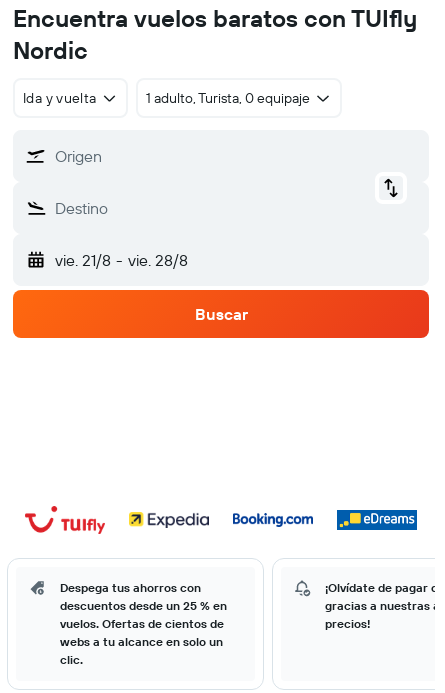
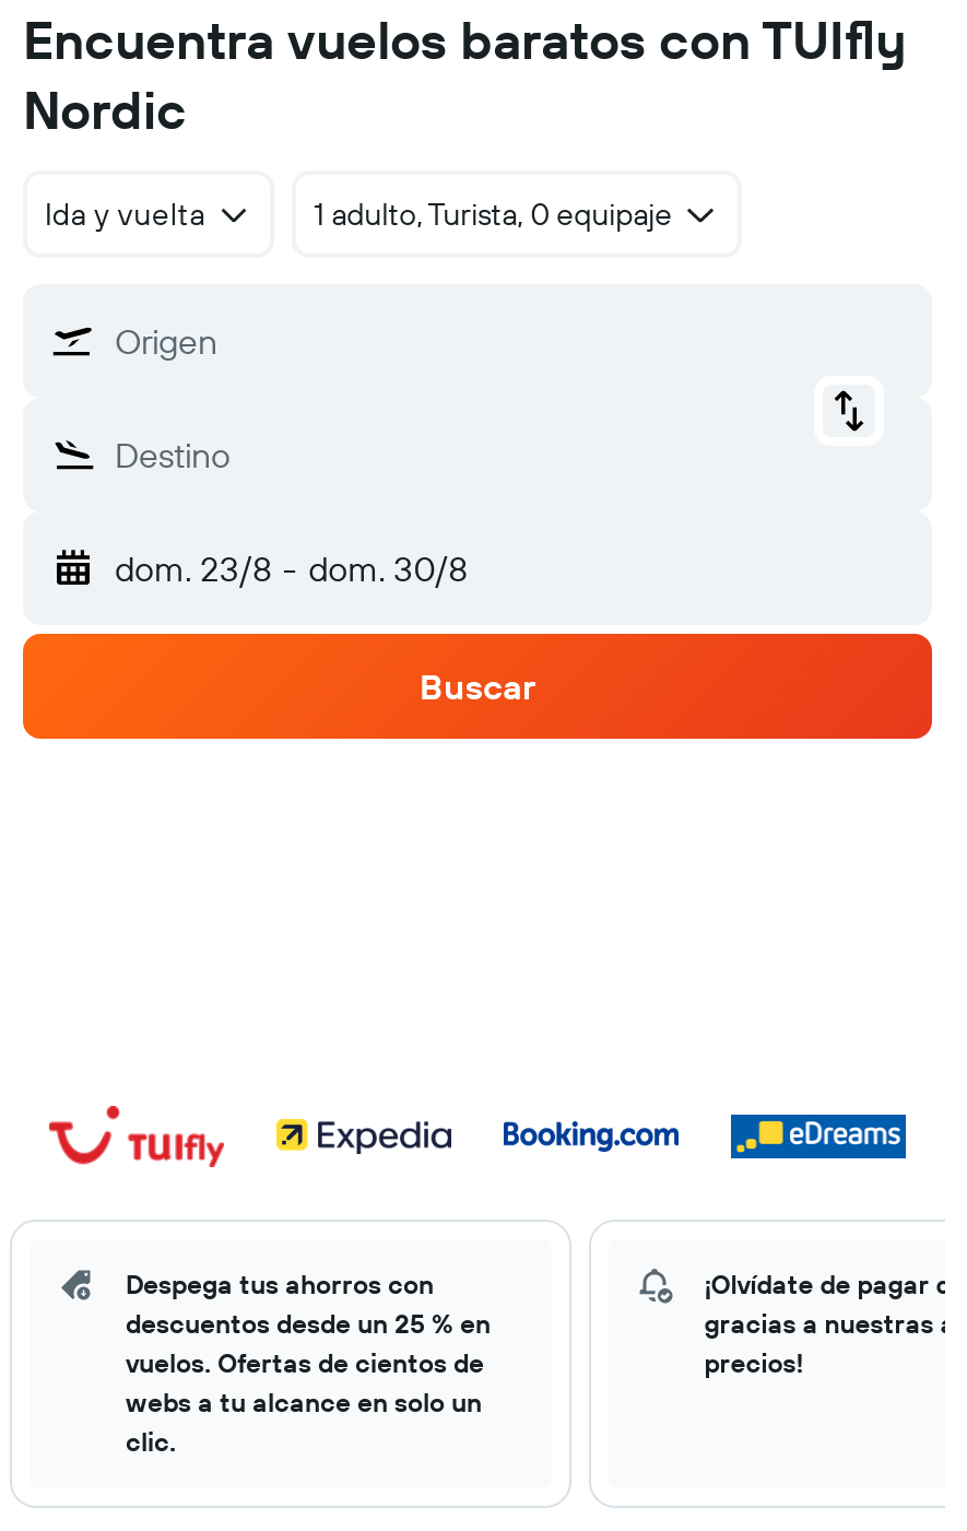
- vie. 21/8 - vie. 28/8
+ dom. 23/8 - dom. 30/8
